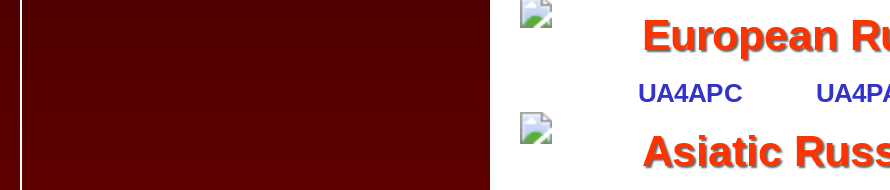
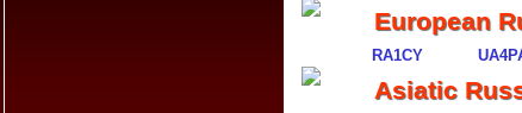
- UA4APC
+ RA1CY
